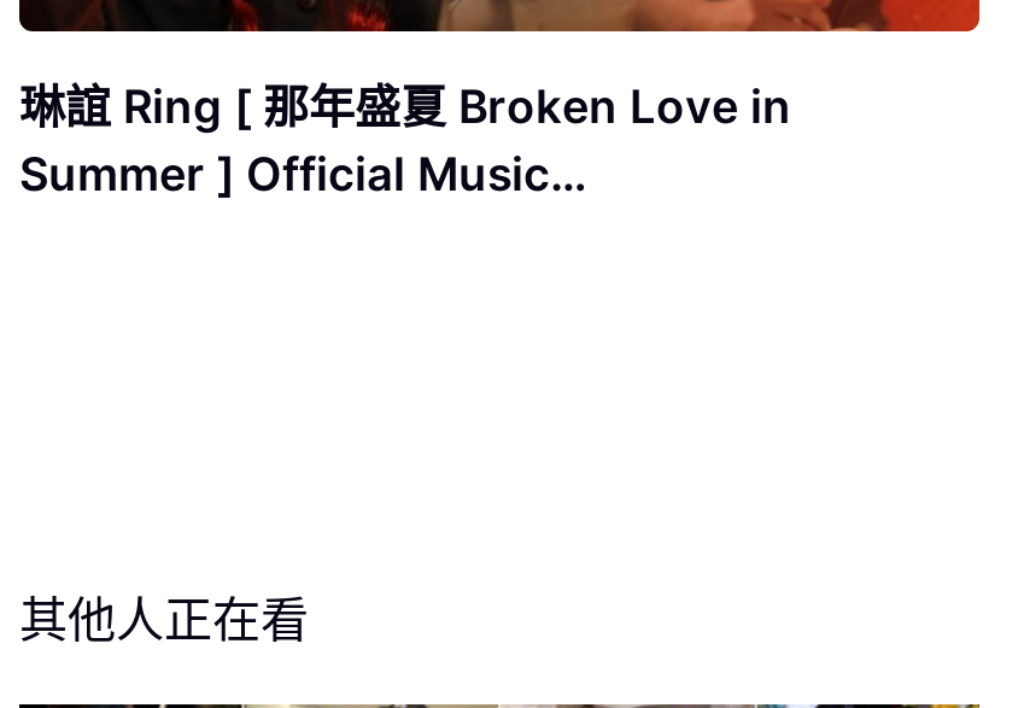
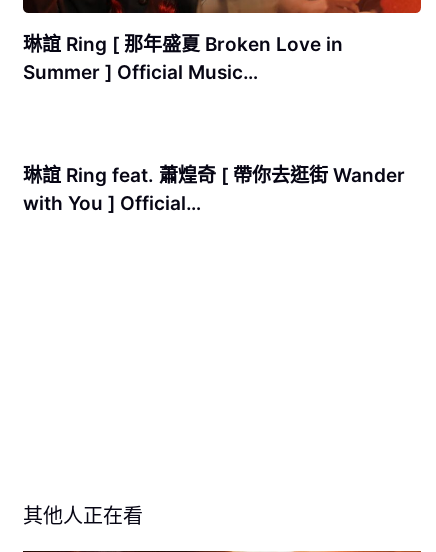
+ 琳誼 Ring feat. 蕭煌奇 [ 帶你去逛街 Wander
+ with You ] Official…
